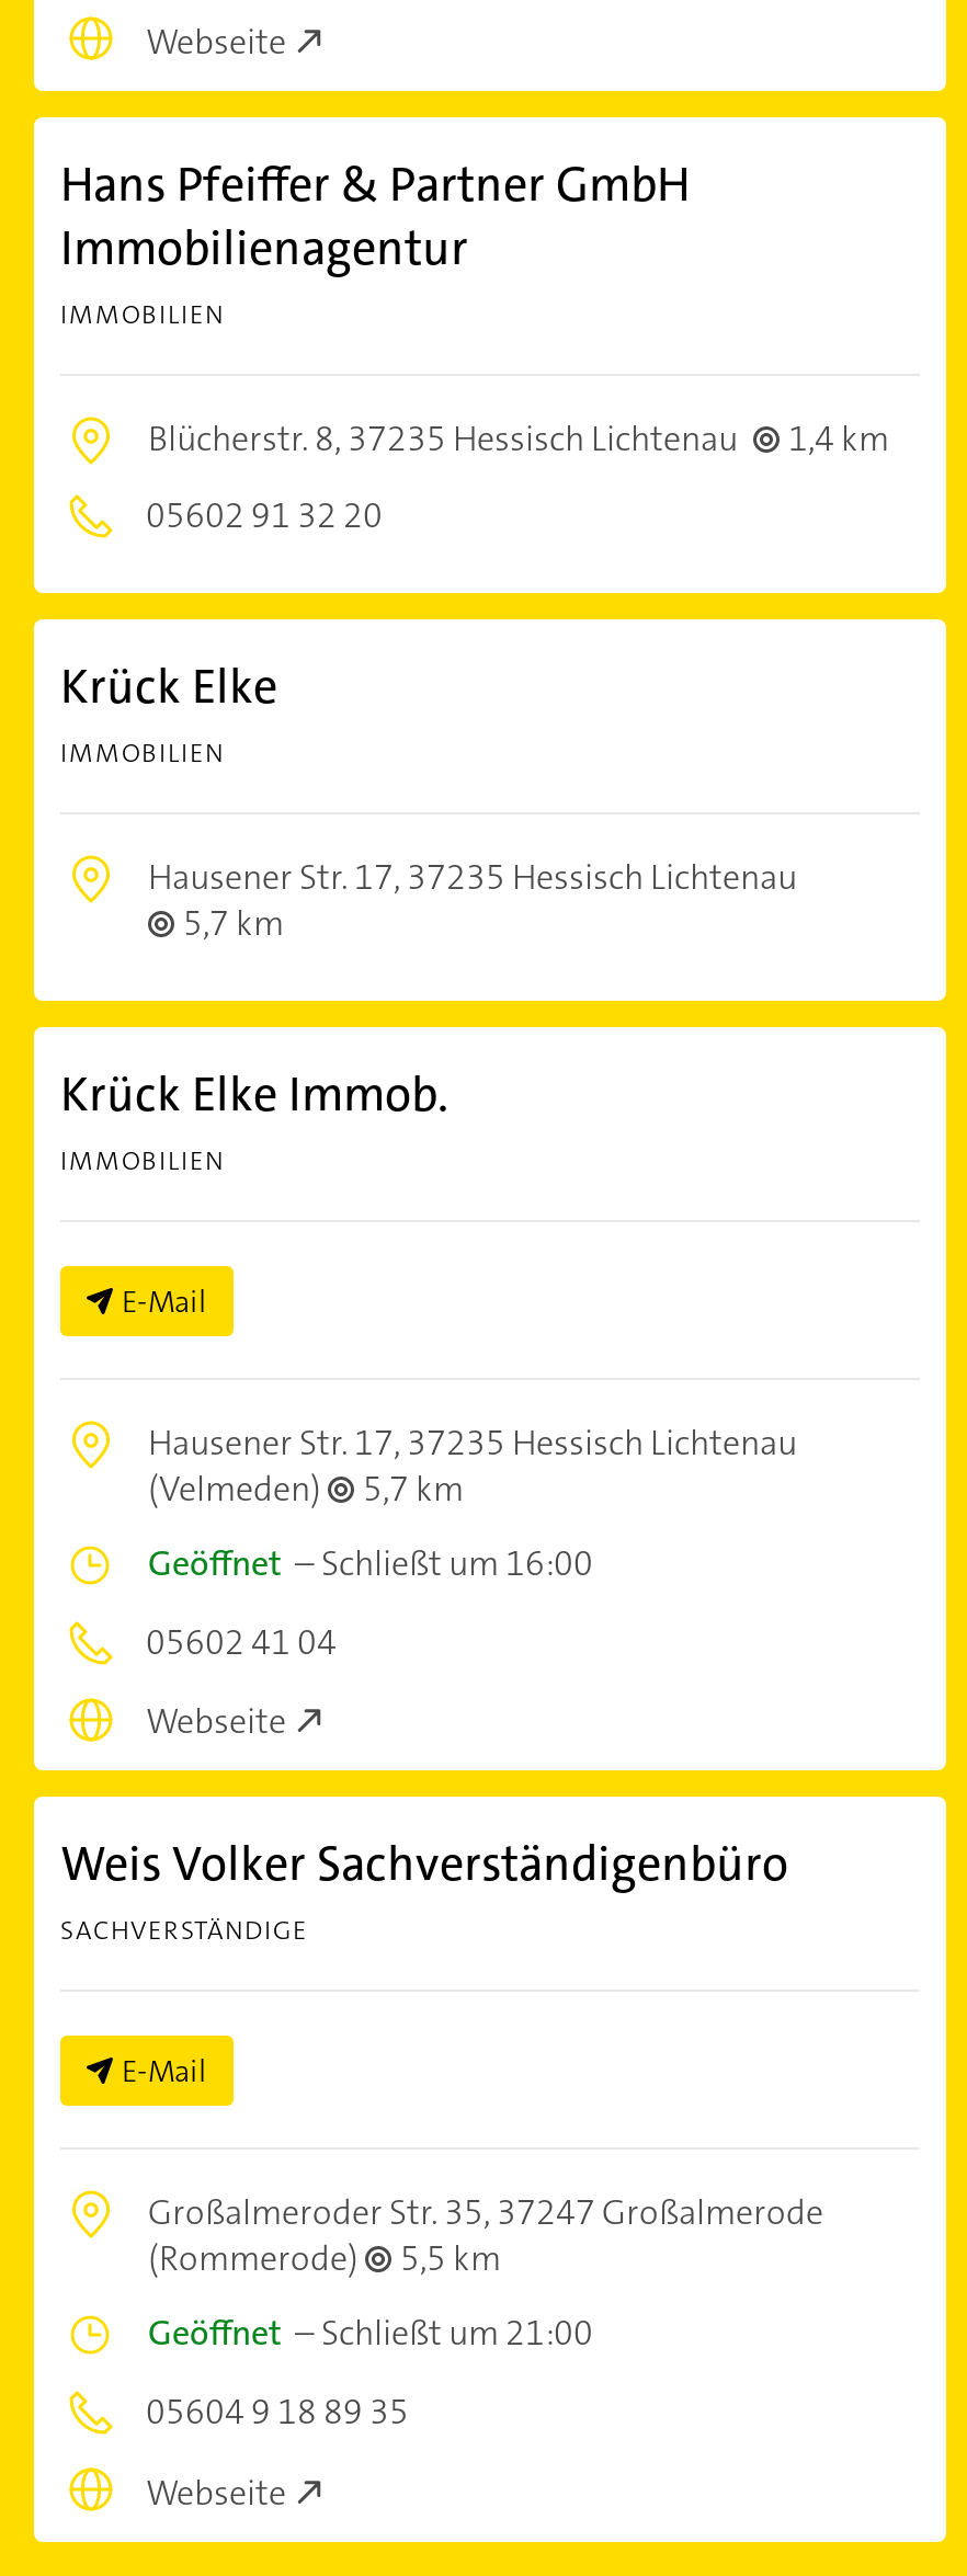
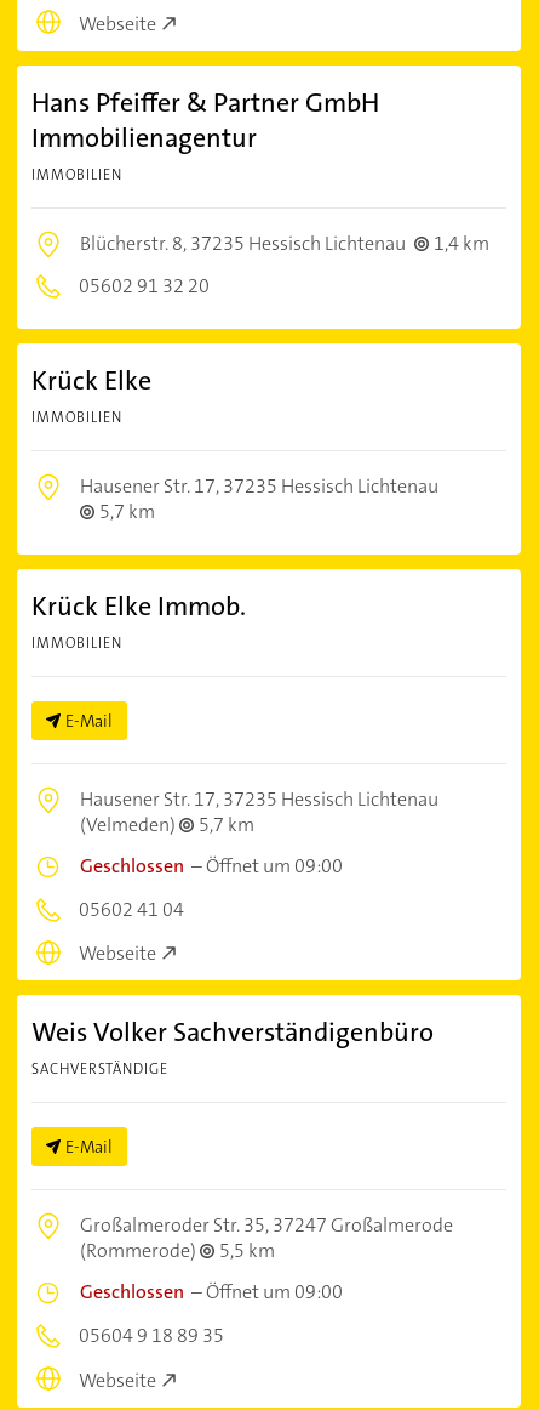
- Geöffnet – Schließt um 16:00
+ Geschlossen – Öffnet um 09:00

- Geöffnet – Schließt um 21:00
+ Geschlossen – Öffnet um 09:00
